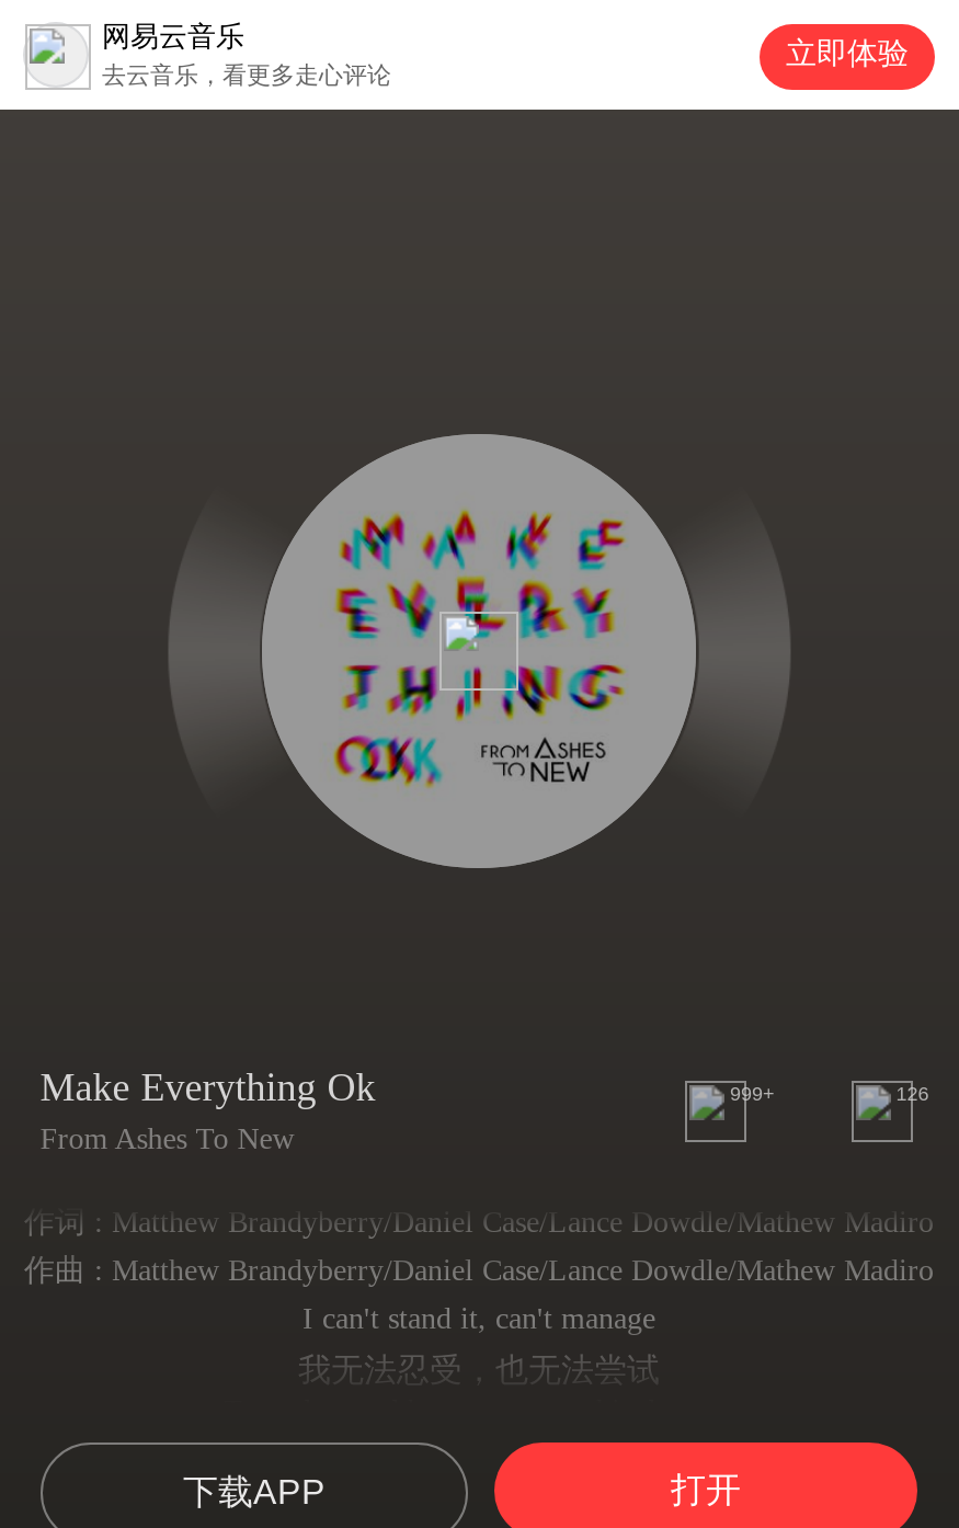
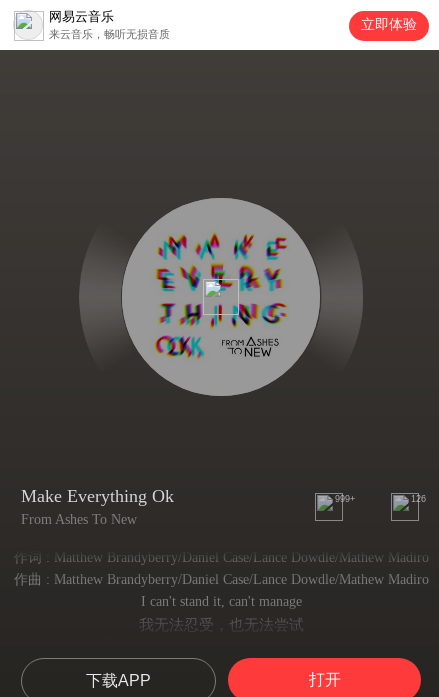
- 去云音乐，看更多走心评论
+ 来云音乐，畅听无损音质
